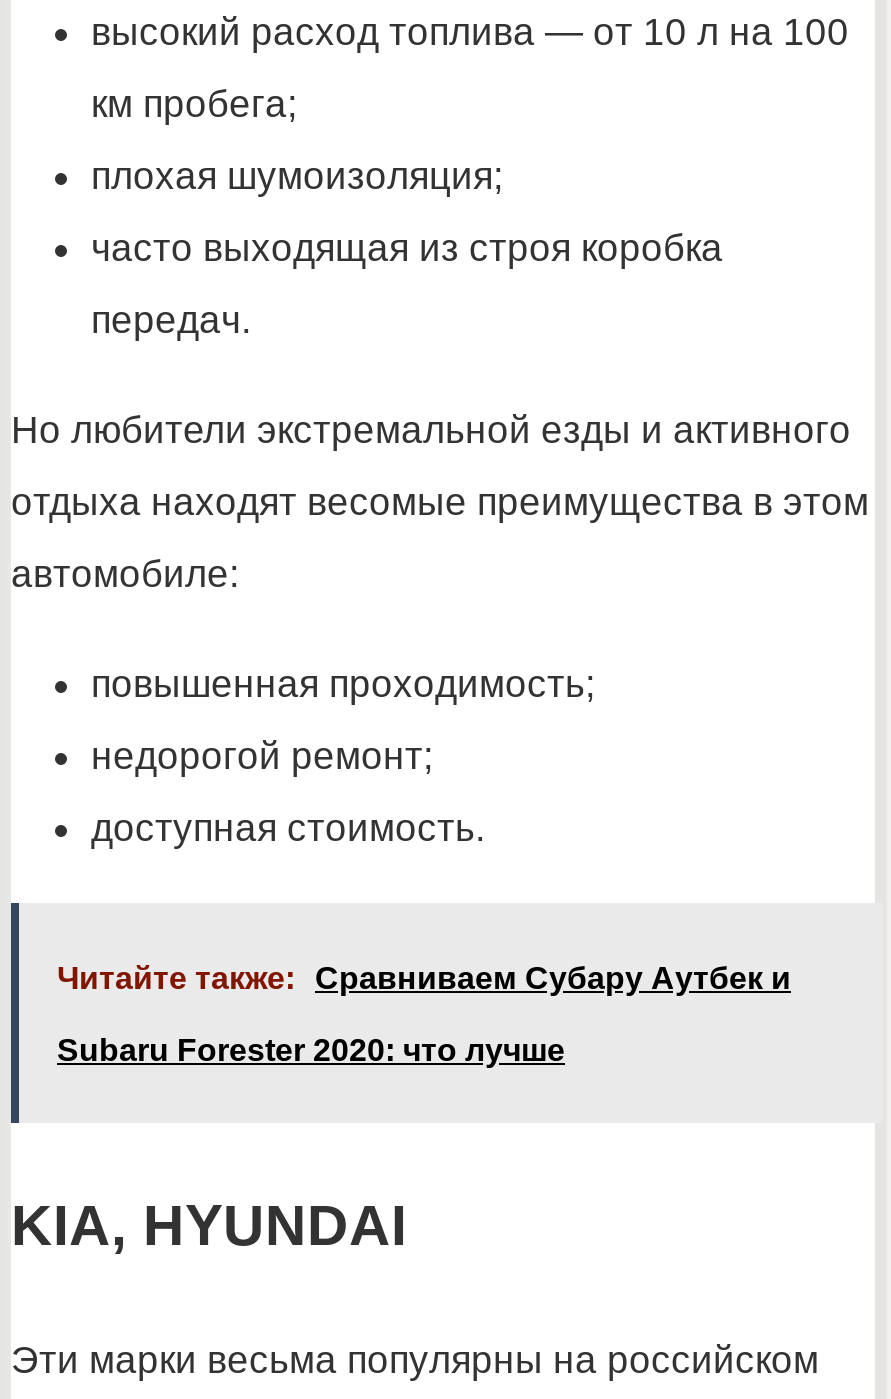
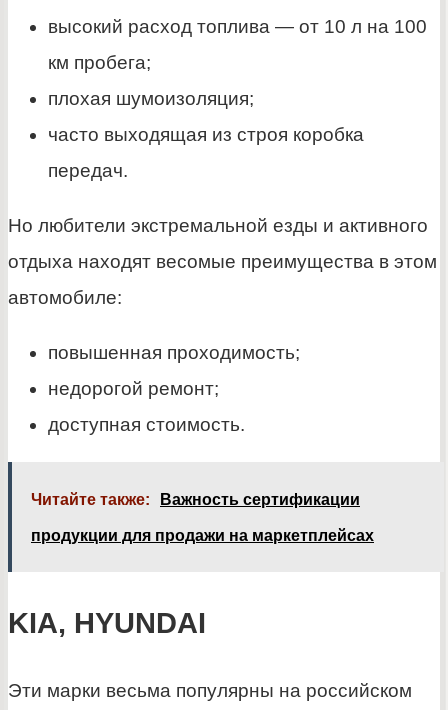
- Читайте также: Сравниваем Субару Аутбек и
+ Читайте также: Важность сертификации

- Subaru Forester 2020: что лучше
+ продукции для продажи на маркетплейсах
